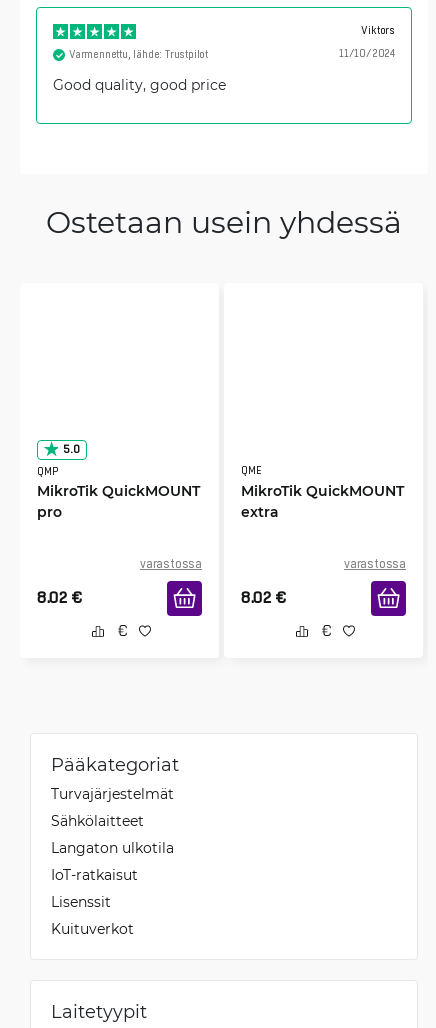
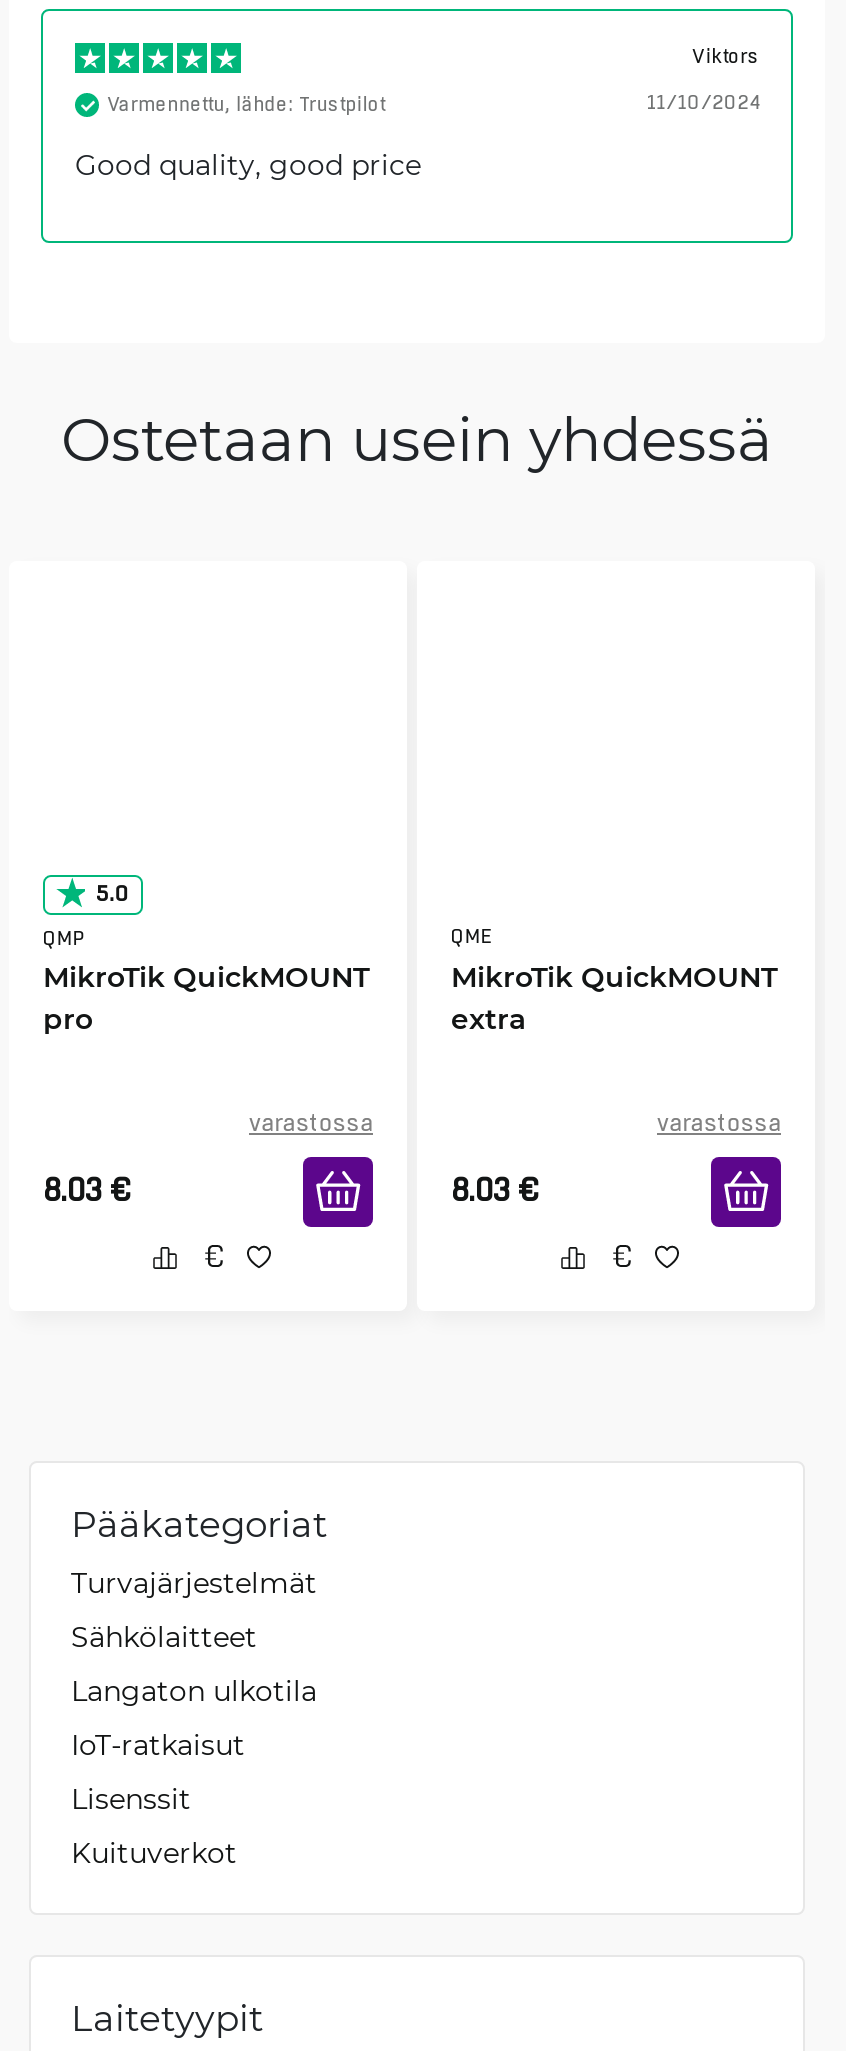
- 8.02 €
+ 8.03 €

- 8.02 €
+ 8.03 €
